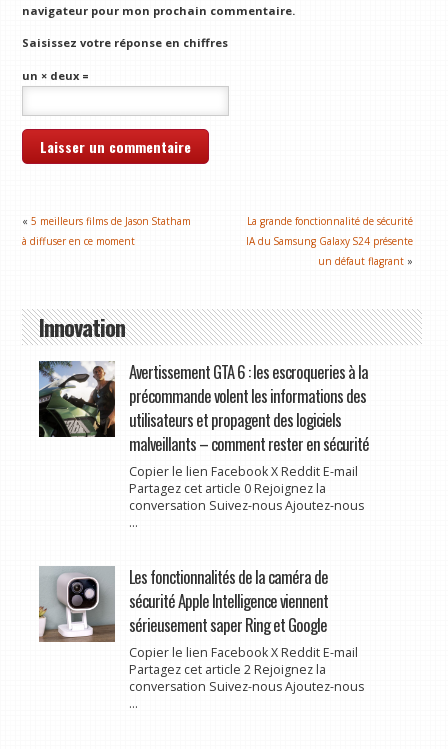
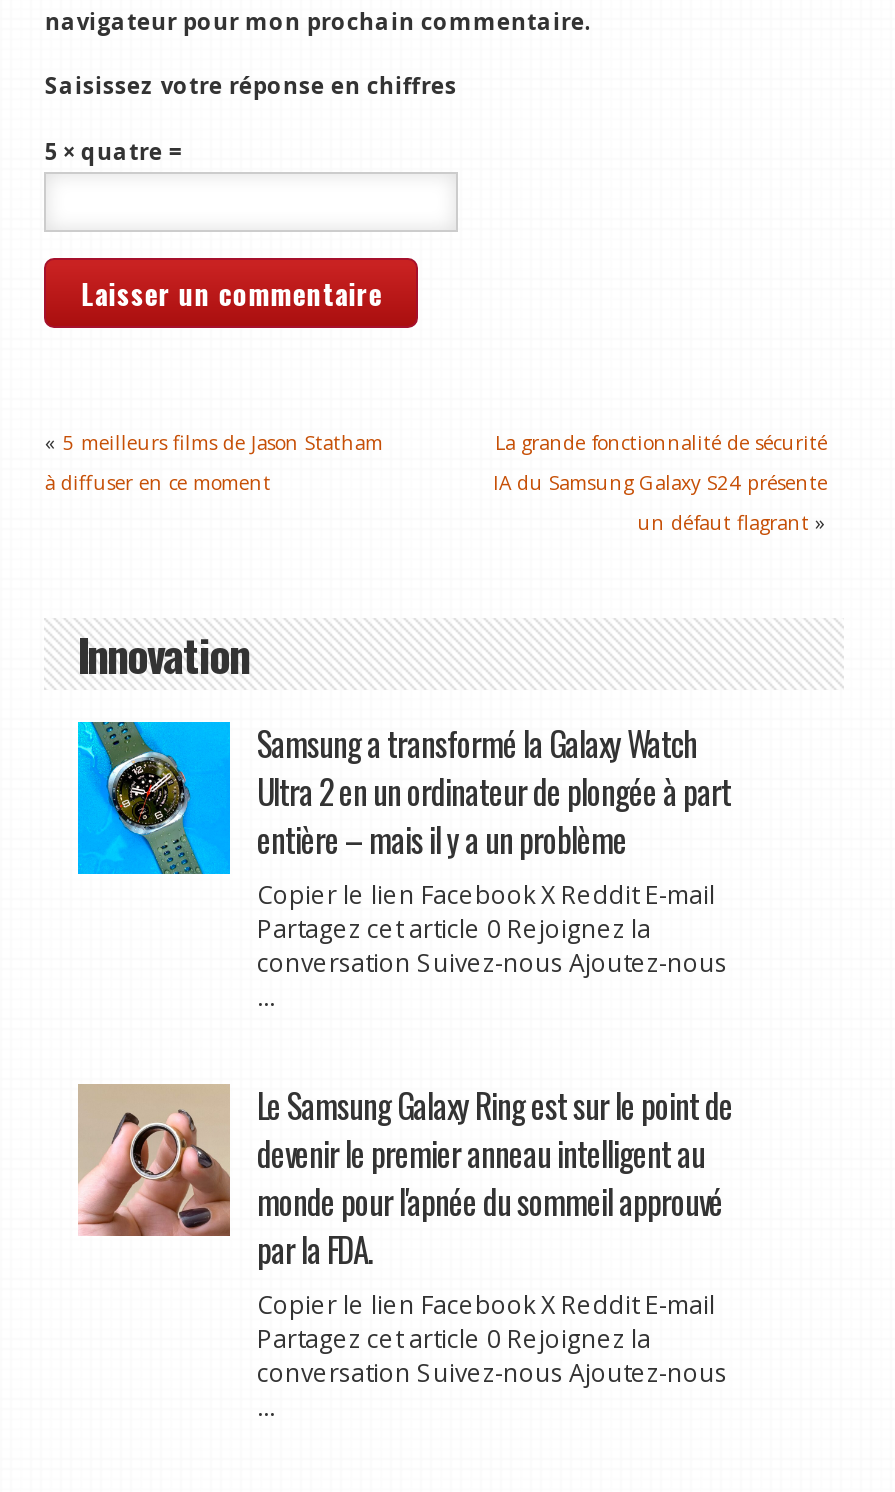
- un × deux =
+ 5 × quatre =

- [image]
- Avertissement GTA 6 : les escroqueries à la
- précommande volent les informations des
- utilisateurs et propagent des logiciels
- malveillants – comment rester en sécurité
+ [image]
+ Samsung a transformé la Galaxy Watch
+ Ultra 2 en un ordinateur de plongée à part
+ entière – mais il y a un problème

moved up: Copier le lien Facebook X Reddit E-mail | Partagez cet article 0 Rejoignez la | conversation Suivez-nous Ajoutez-nous

- [image]
- Les fonctionnalités de la caméra de
- sécurité Apple Intelligence viennent
- sérieusement saper Ring et Google
+ [image]
+ Le Samsung Galaxy Ring est sur le point de
+ devenir le premier anneau intelligent au
+ monde pour l'apnée du sommeil approuvé
+ par la FDA.

- Partagez cet article 2 Rejoignez la
+ Partagez cet article 0 Rejoignez la
